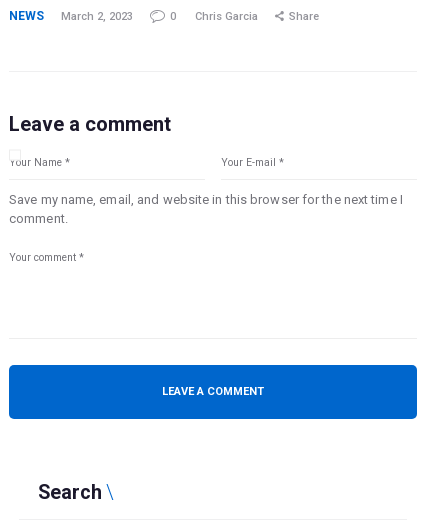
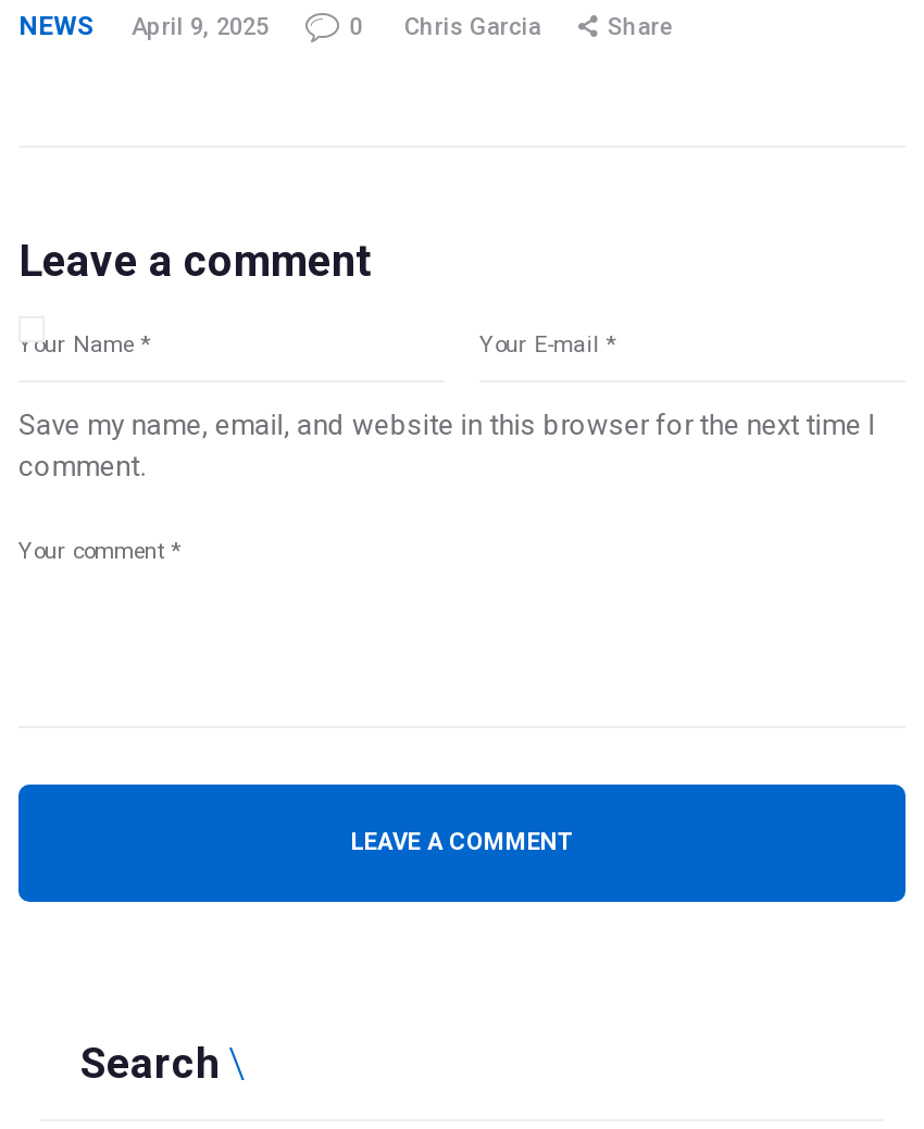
- NEWS March 2, 2023
+ NEWS April 9, 2025
